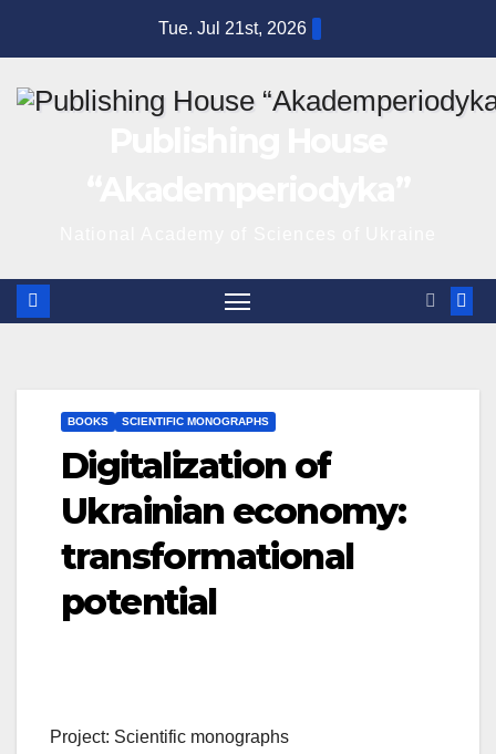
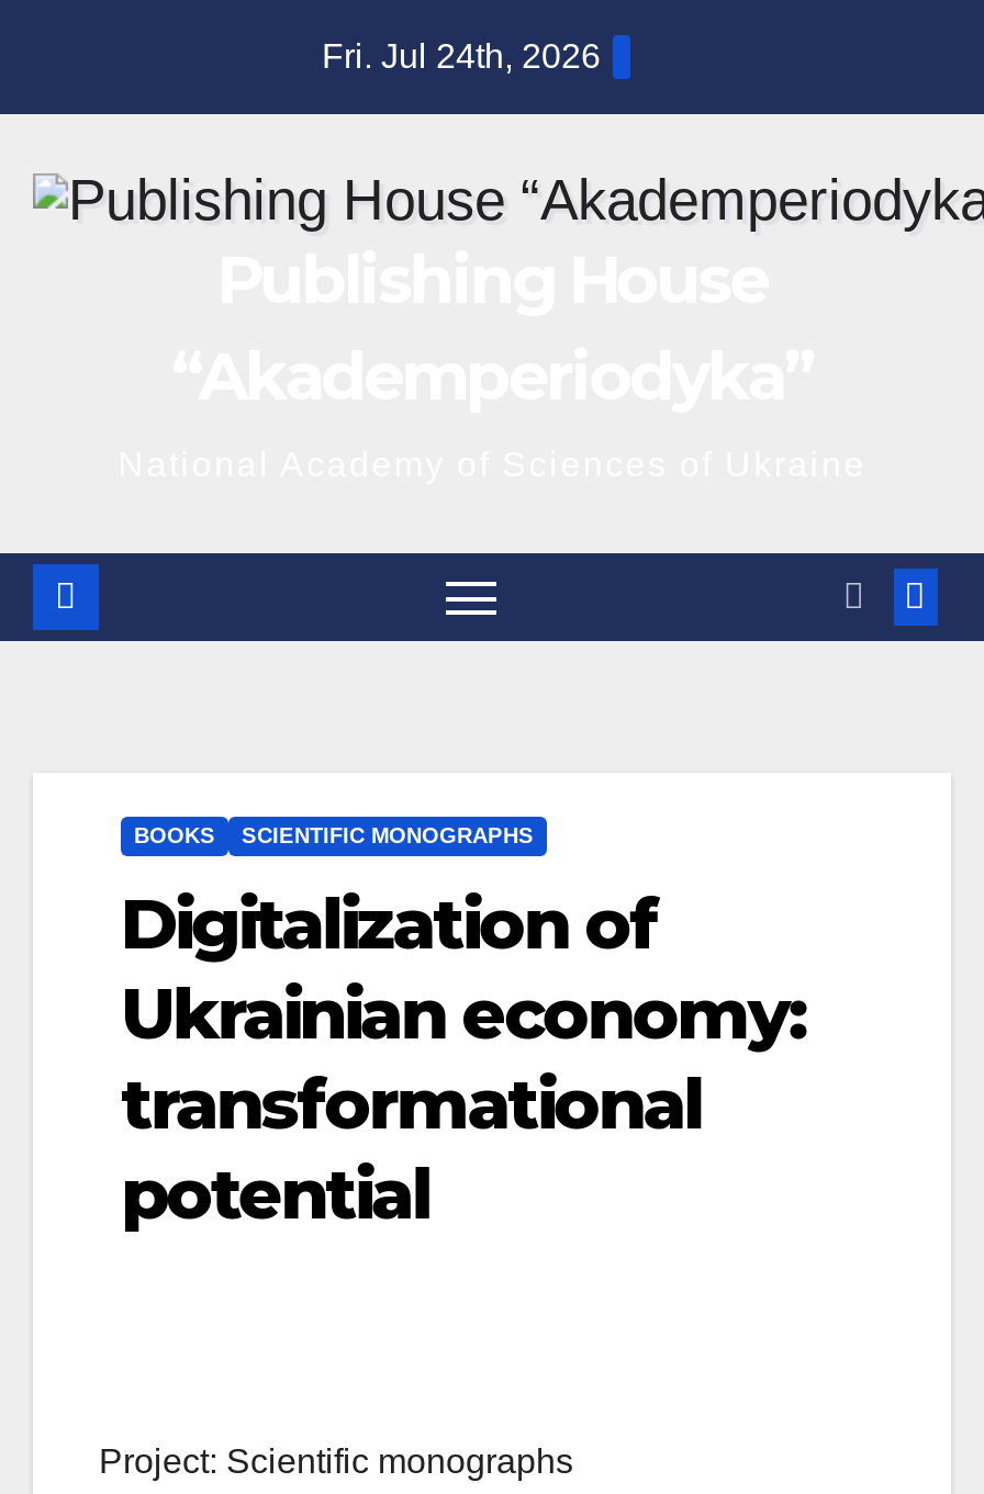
- Tue. Jul 21st, 2026
+ Fri. Jul 24th, 2026
